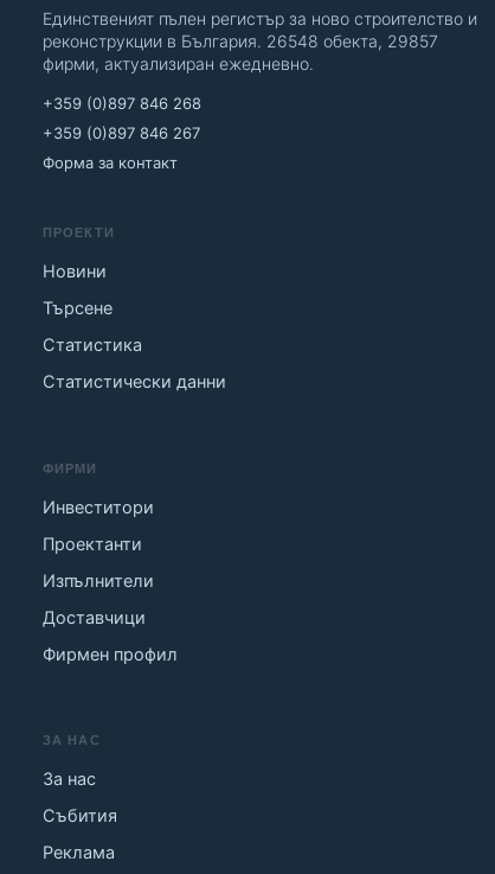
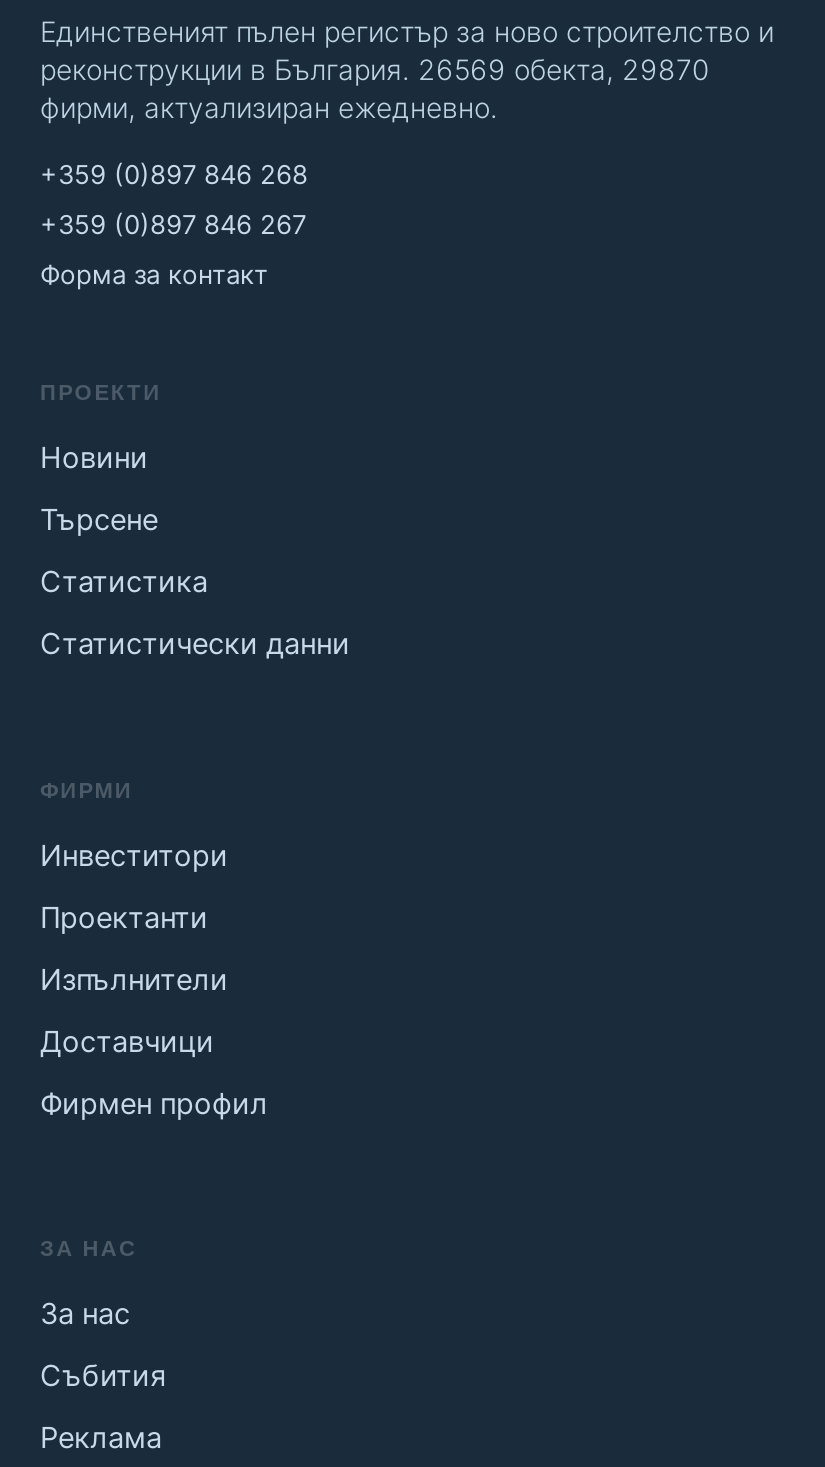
- реконструкции в България. 26548 обекта, 29857
+ реконструкции в България. 26569 обекта, 29870
